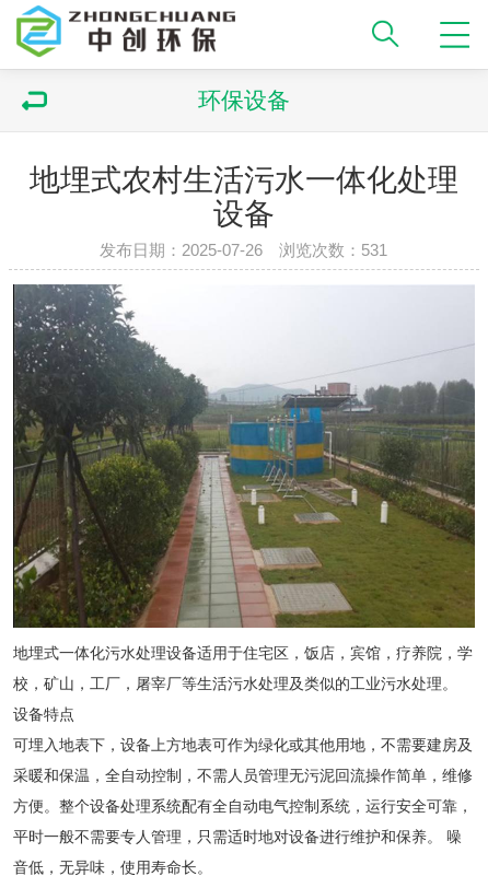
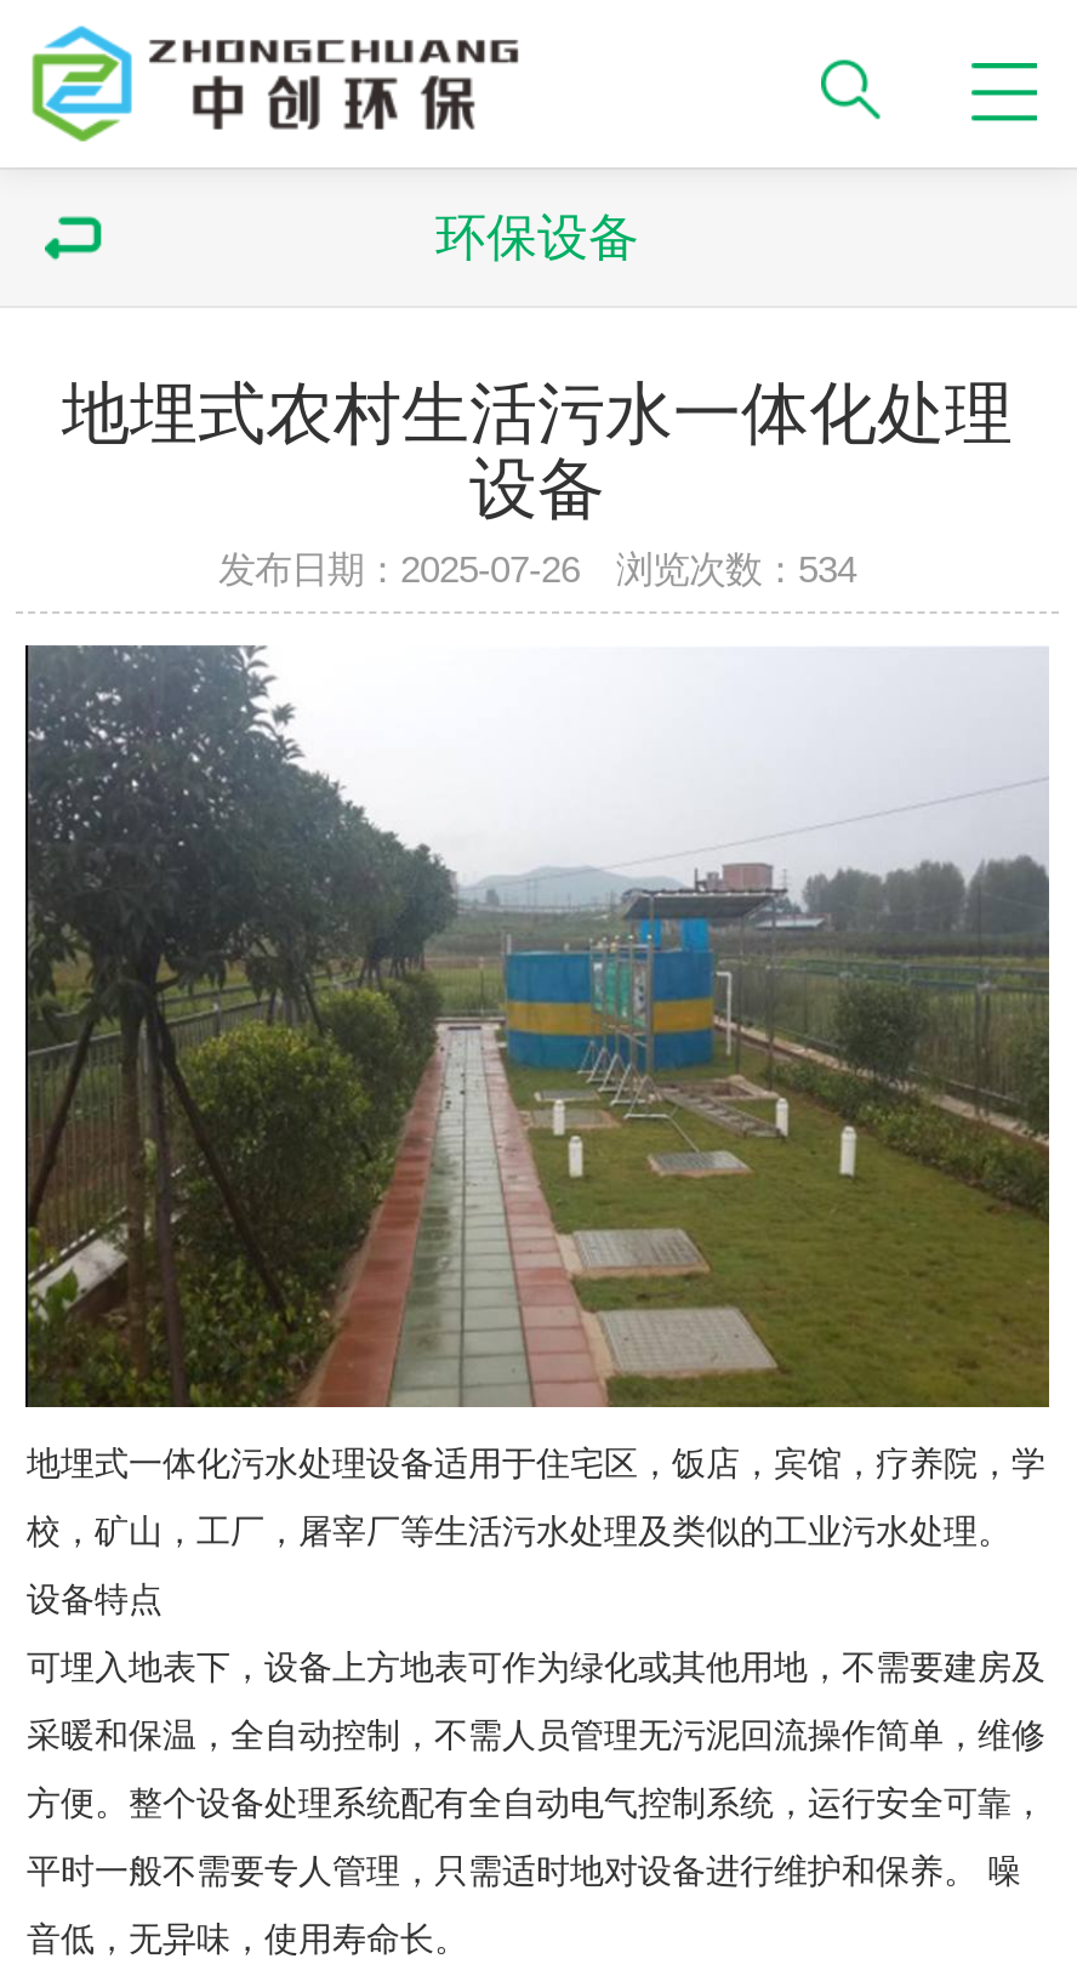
- 发布日期：2025-07-26 浏览次数：531
+ 发布日期：2025-07-26 浏览次数：534
